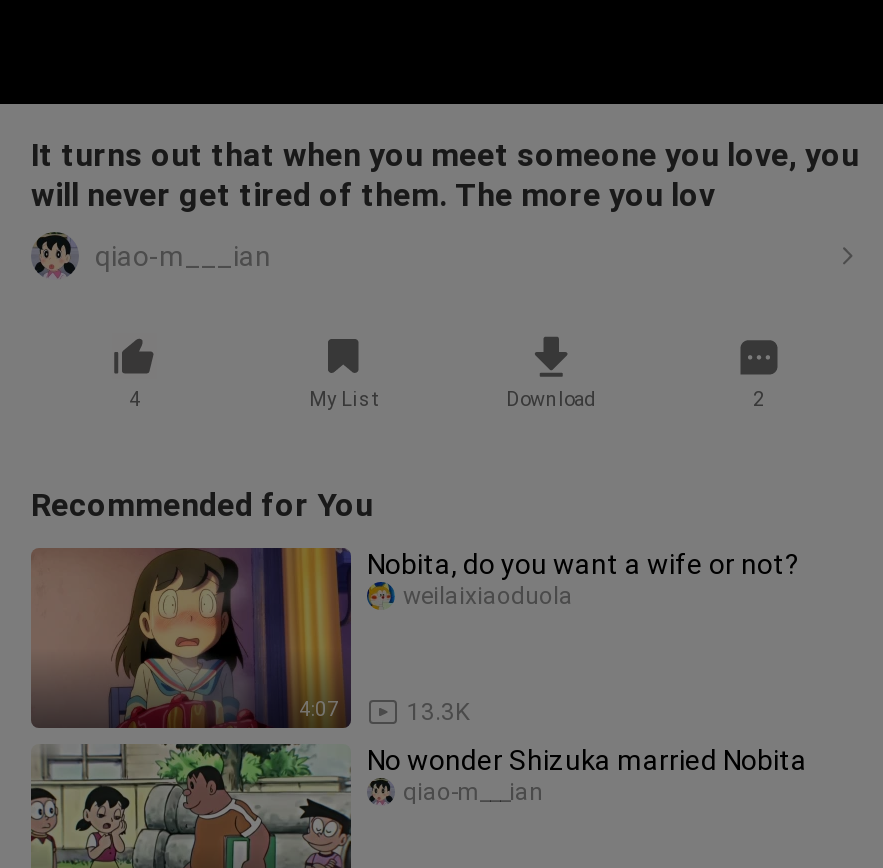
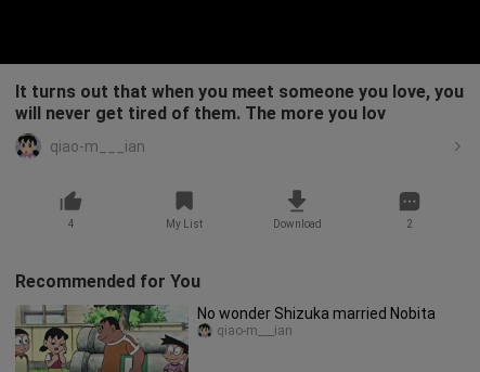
- [image]
- 4:07

- Nobita, do you want a wife or not?

- weilaixiaoduola

- 13.3K
